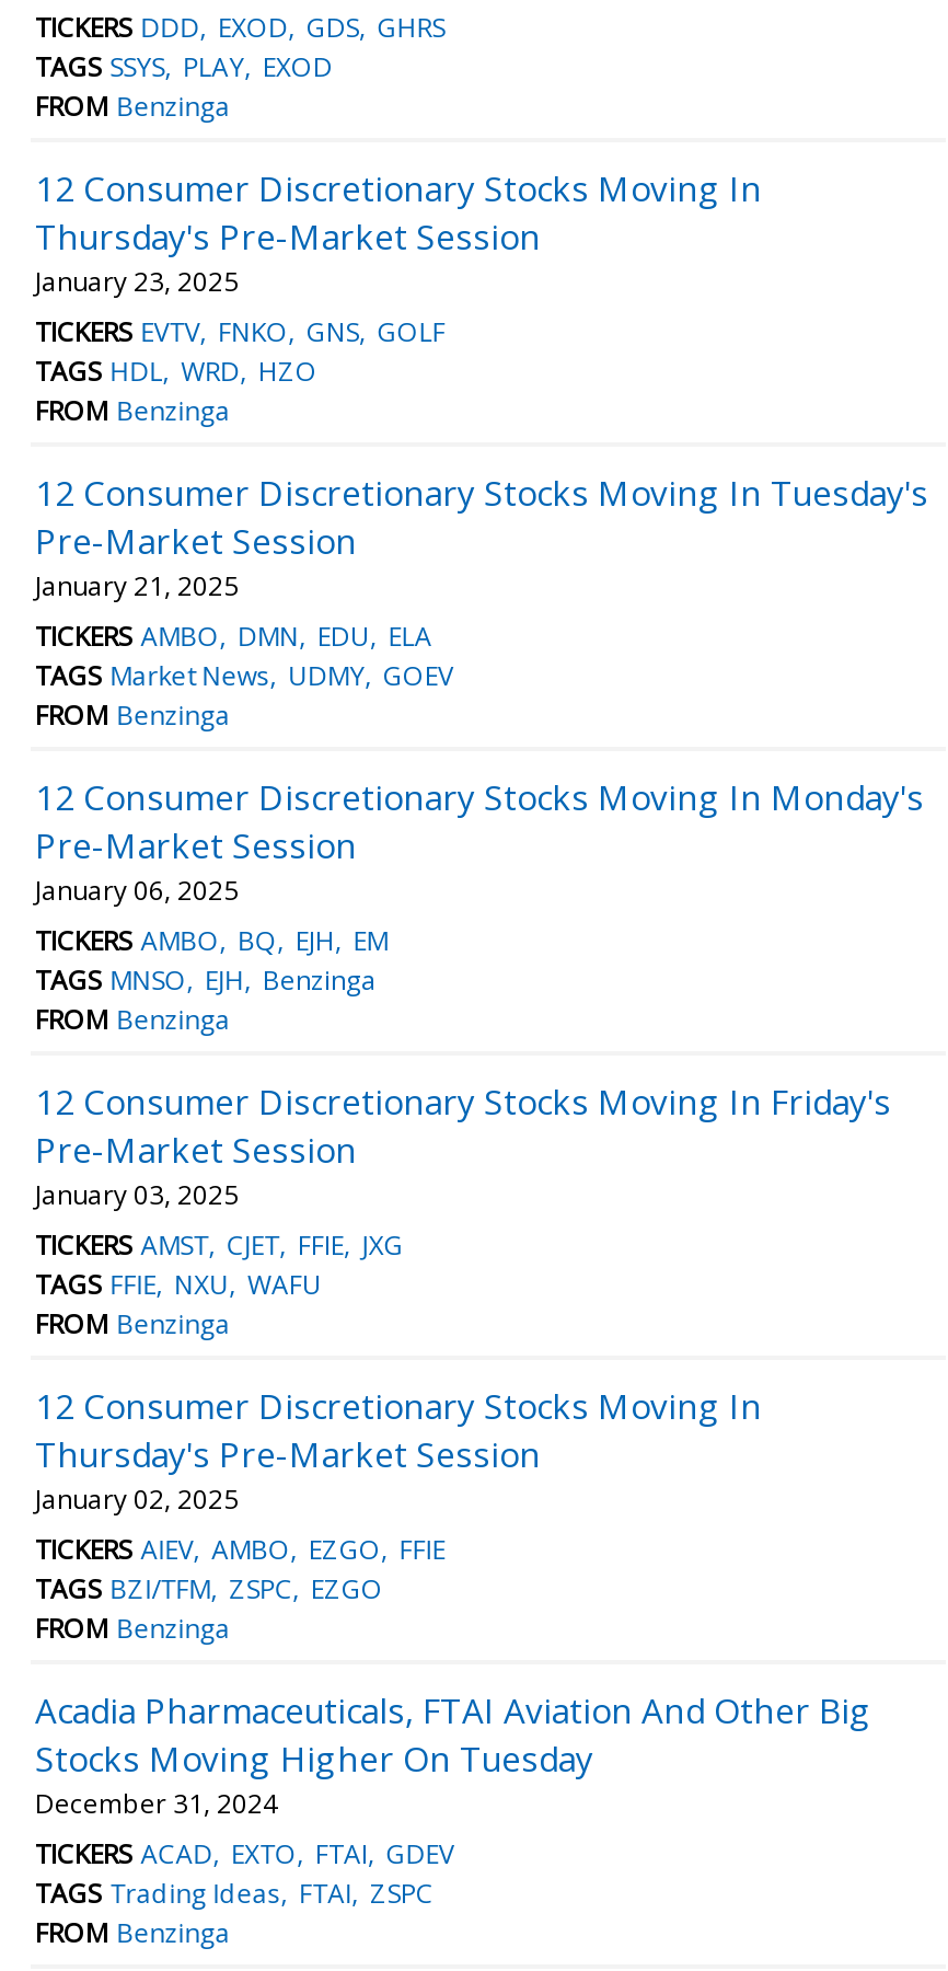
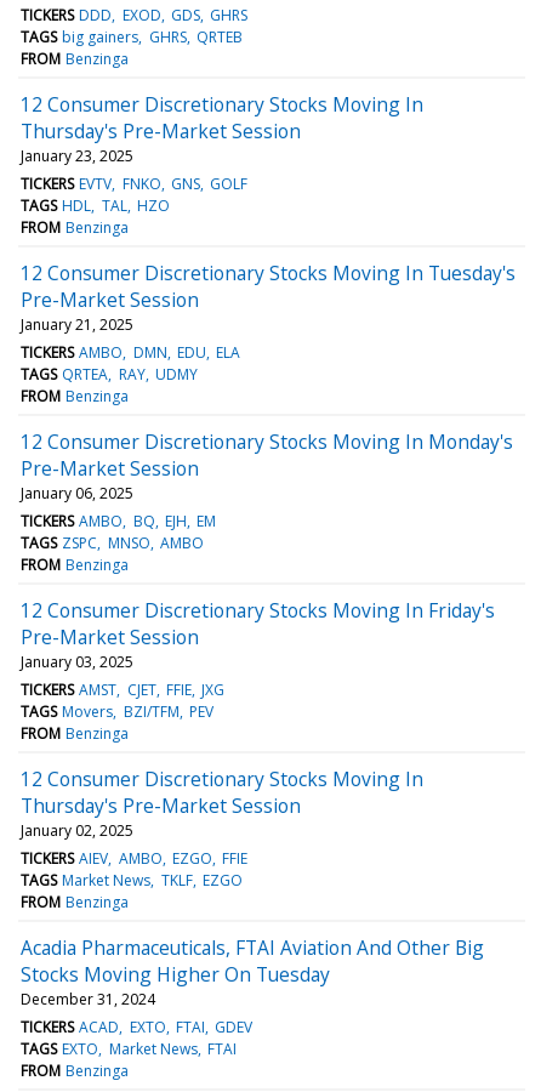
- TAGS SSYS PLAY EXOD
+ TAGS big gainers GHRS QRTEB

- TAGS HDL WRD HZO
+ TAGS HDL TAL HZO

- TAGS Market News UDMY GOEV
+ TAGS QRTEA RAY UDMY

- TAGS MNSO EJH Benzinga
+ TAGS ZSPC MNSO AMBO

- TAGS FFIE NXU WAFU
+ TAGS Movers BZI/TFM PEV

- TAGS BZI/TFM ZSPC EZGO
+ TAGS Market News TKLF EZGO

- TAGS Trading Ideas FTAI ZSPC
+ TAGS EXTO Market News FTAI
